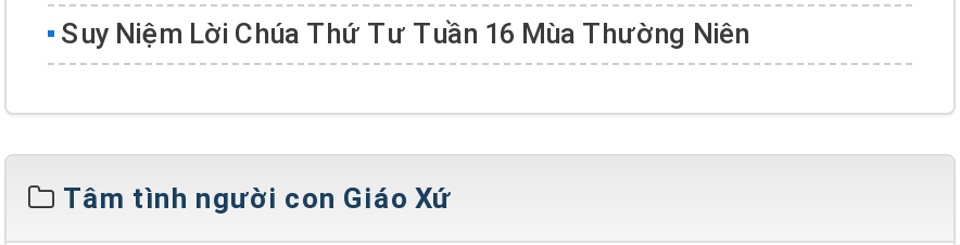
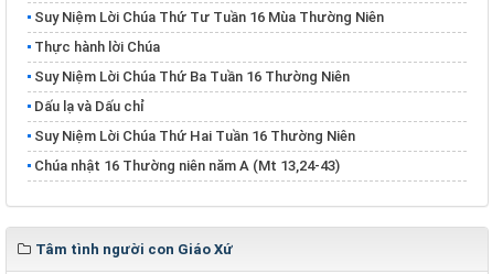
+ Thực hành lời Chúa
+ Suy Niệm Lời Chúa Thứ Ba Tuần 16 Thường Niên
+ Dấu lạ và Dấu chỉ
+ Suy Niệm Lời Chúa Thứ Hai Tuần 16 Thường Niên
+ Chúa nhật 16 Thường niên năm A (Mt 13,24-43)
